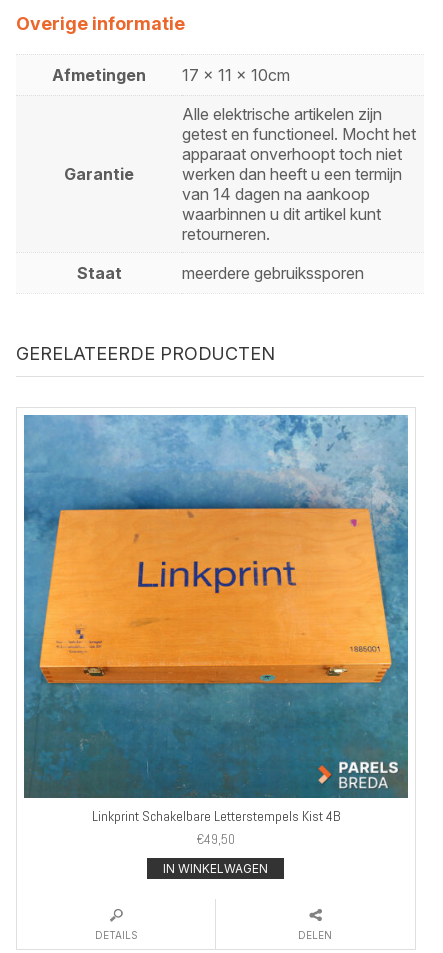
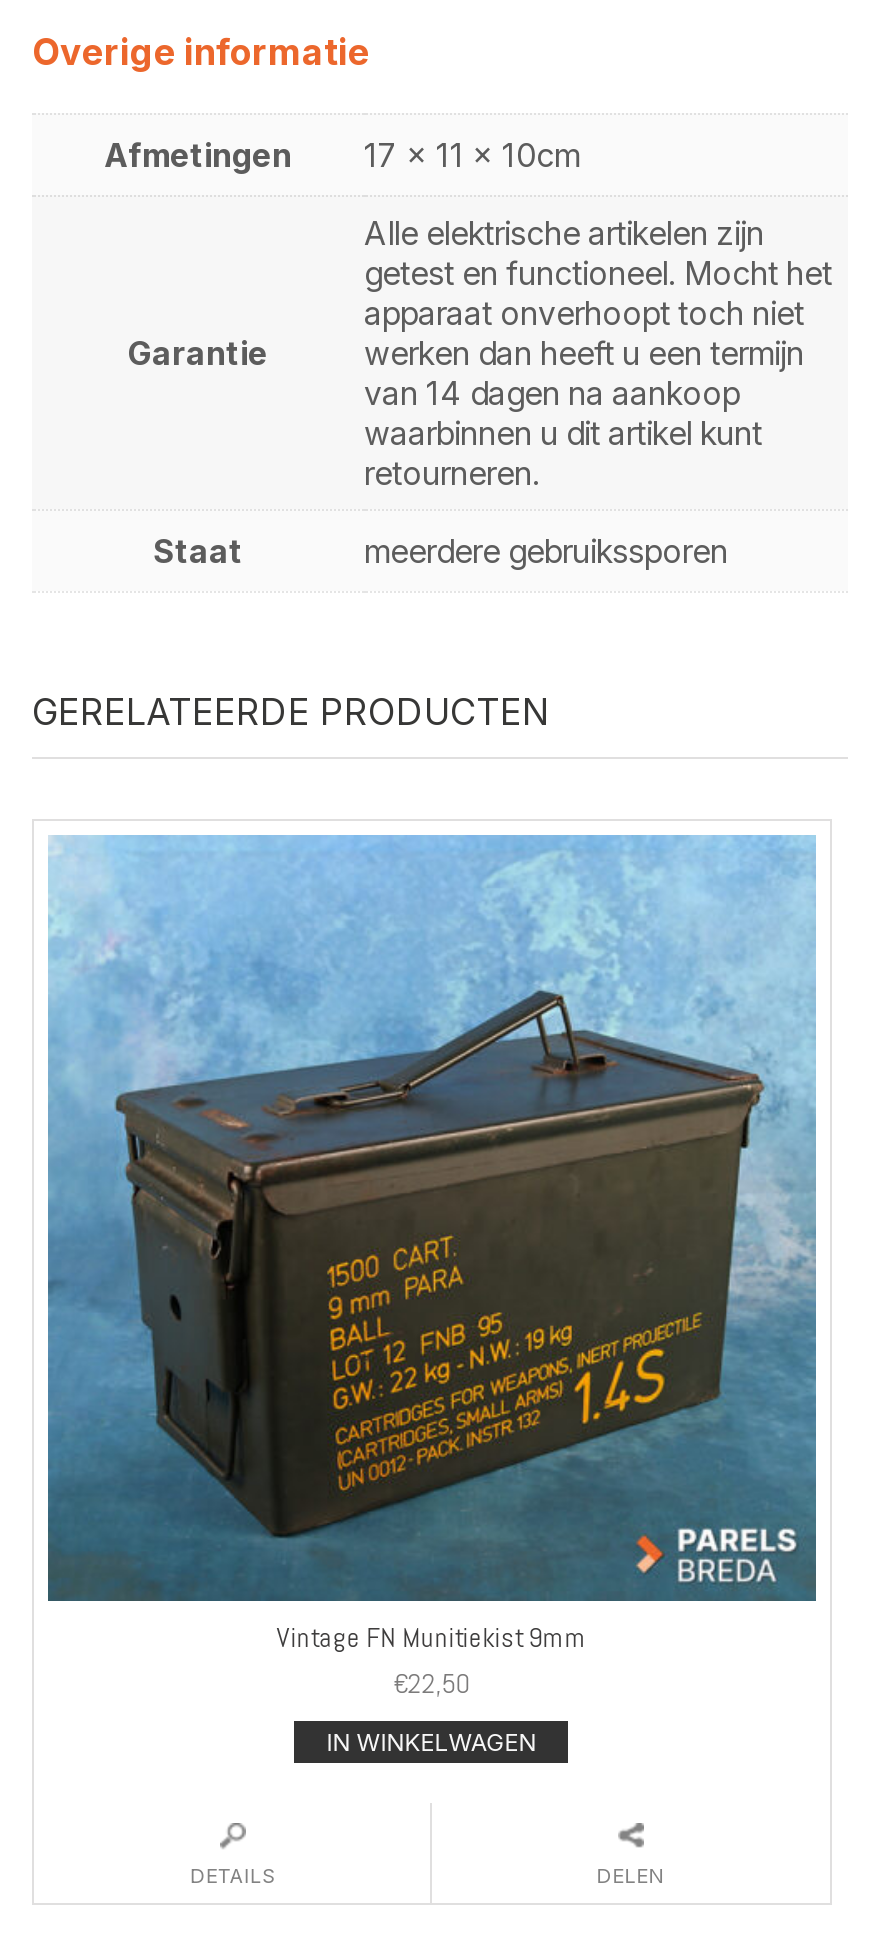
- [image]
- Linkprint Schakelbare Letterstempels Kist 4B
- €49,50
+ [image]
+ Vintage FN Munitiekist 9mm
+ €22,50
